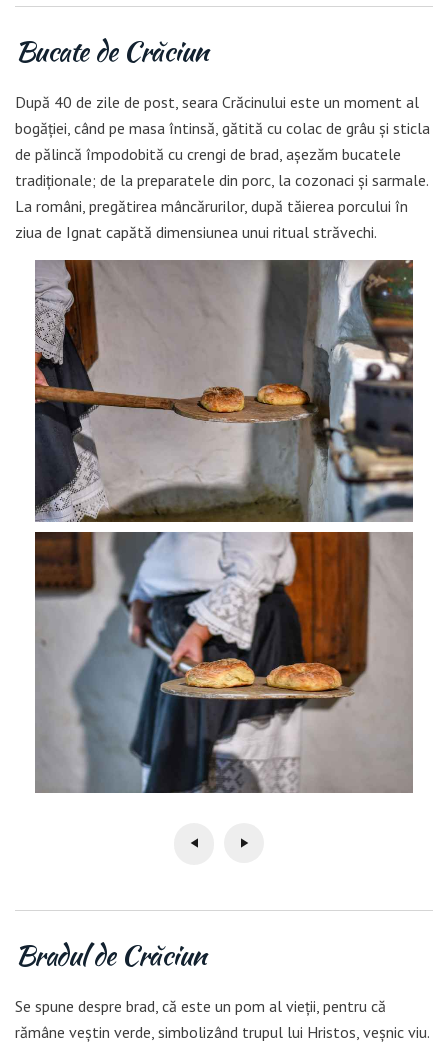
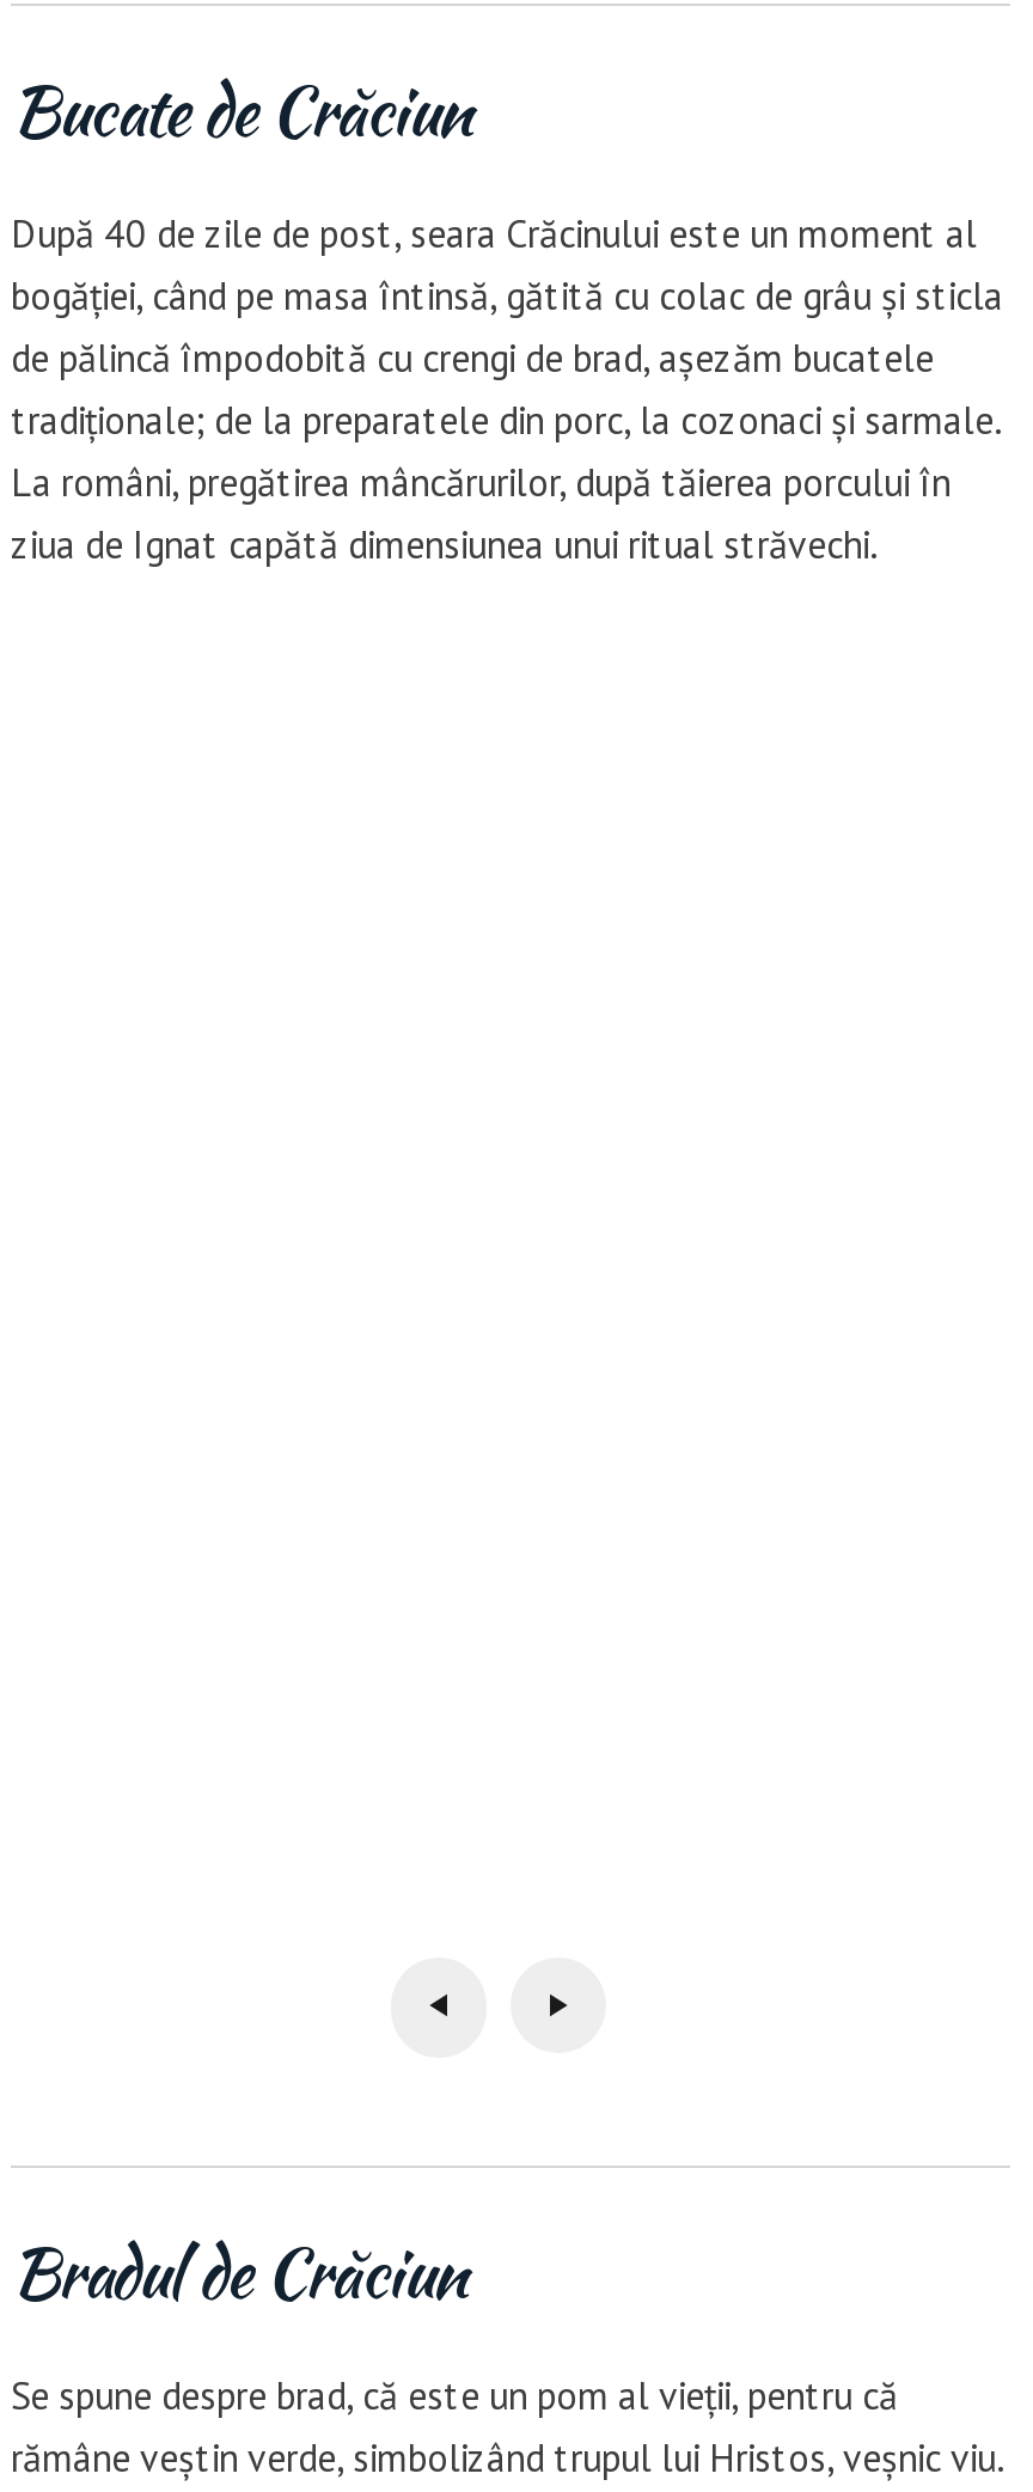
- [image]

- [image]
